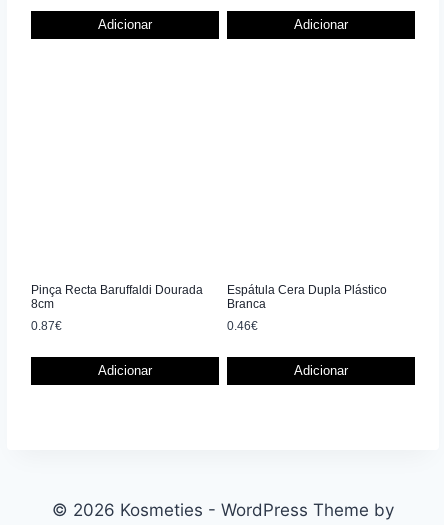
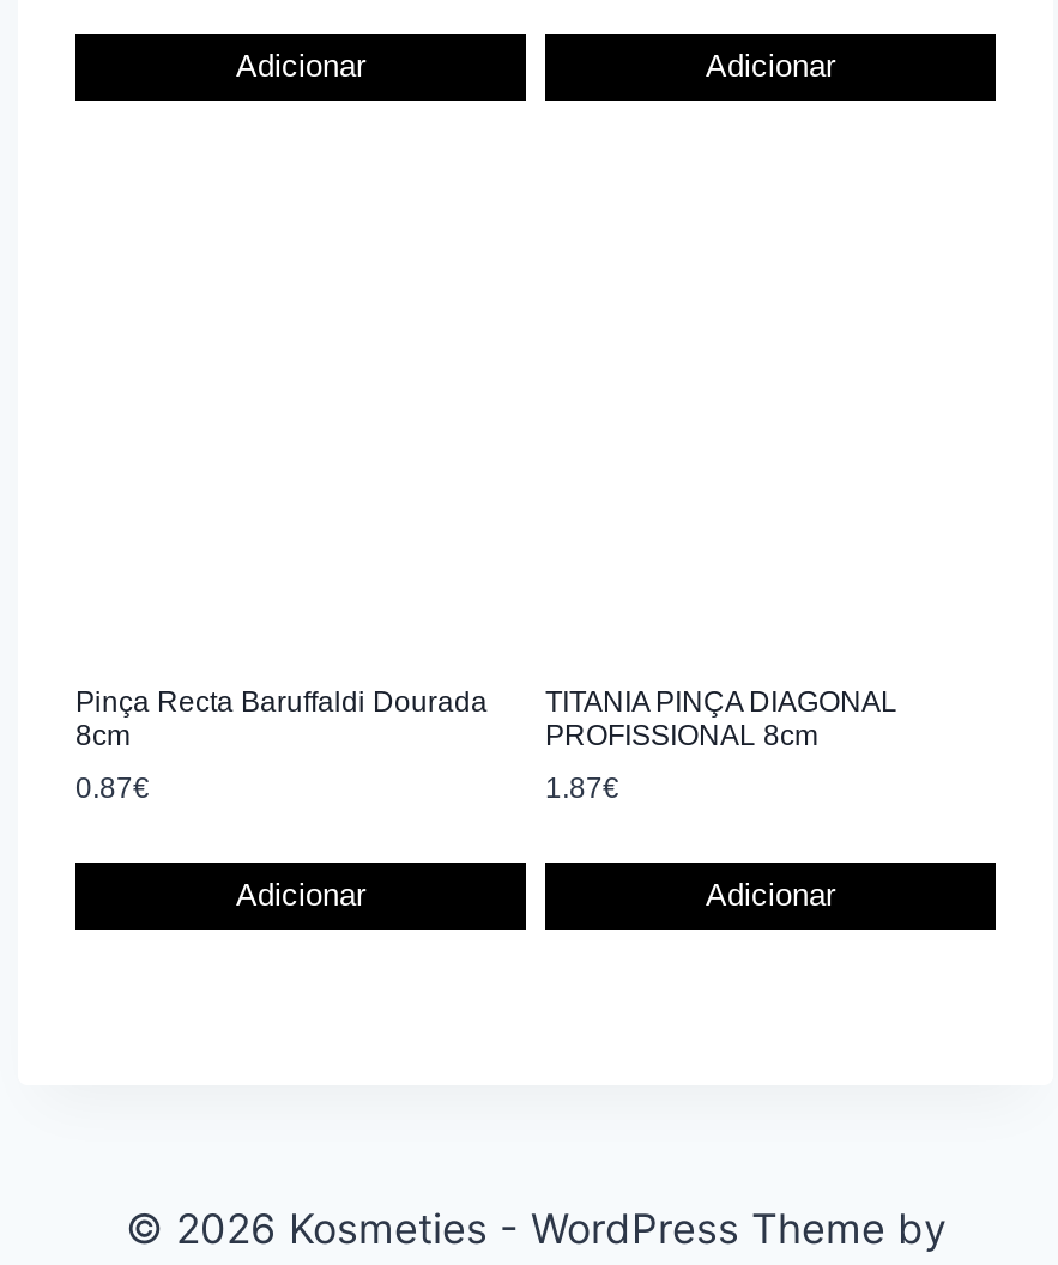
- Espátula Cera Dupla Plástico
- Branca
+ TITANIA PINÇA DIAGONAL
+ PROFISSIONAL 8cm

- 0.46€
+ 1.87€
